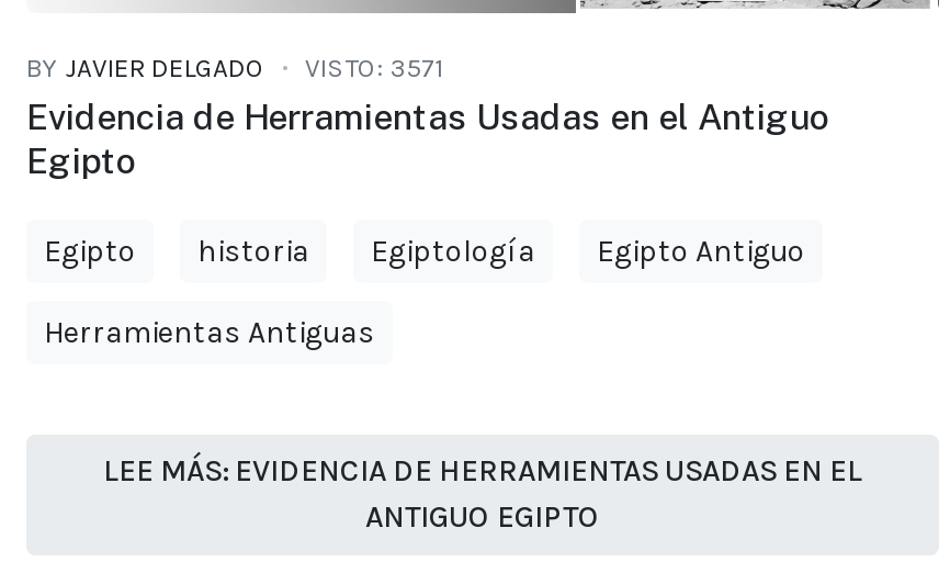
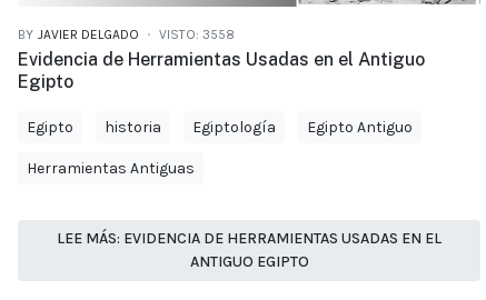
- BY JAVIER DELGADO VISTO: 3571
+ BY JAVIER DELGADO VISTO: 3558
